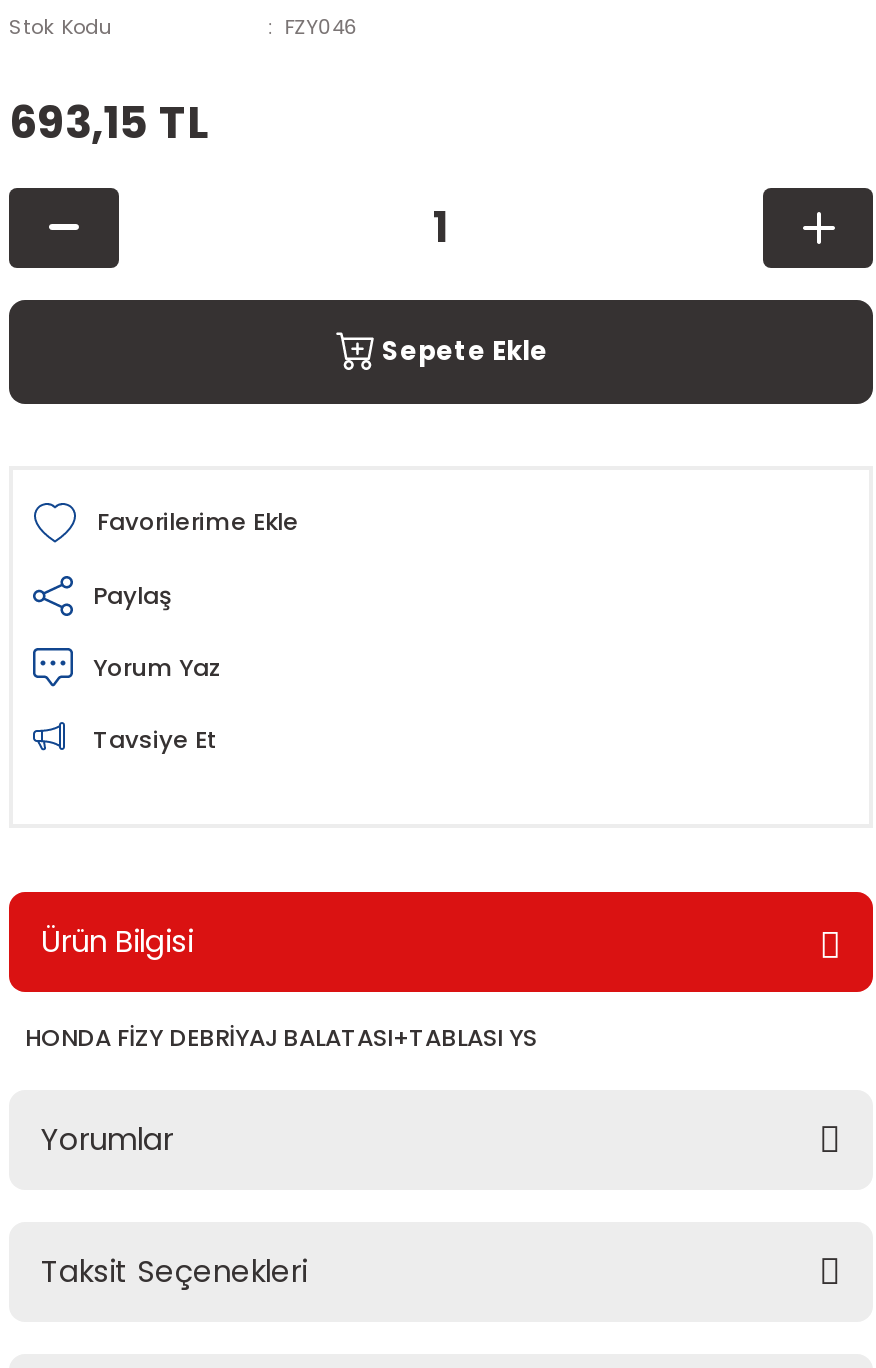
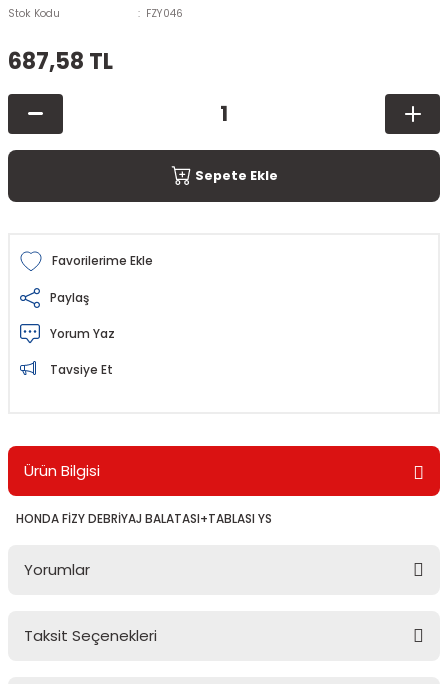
- 693,15 TL
+ 687,58 TL
